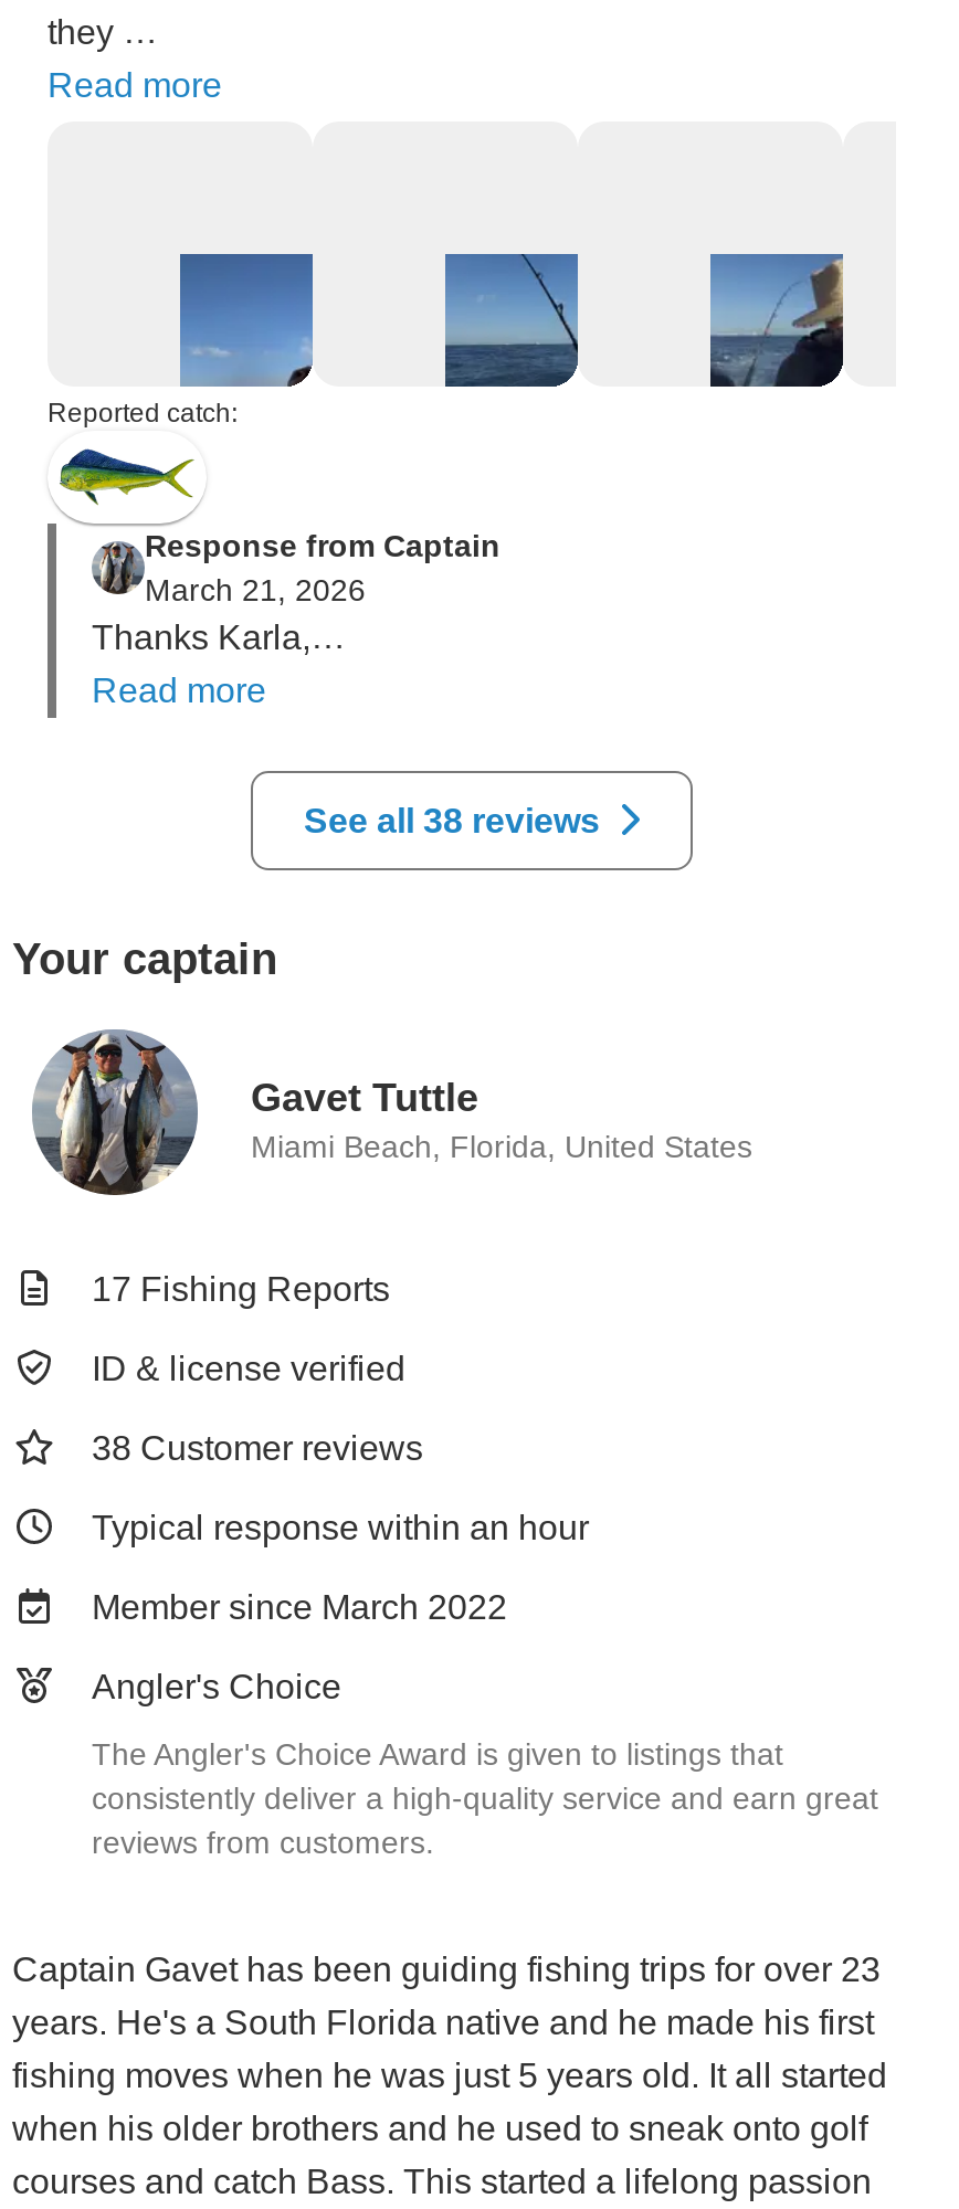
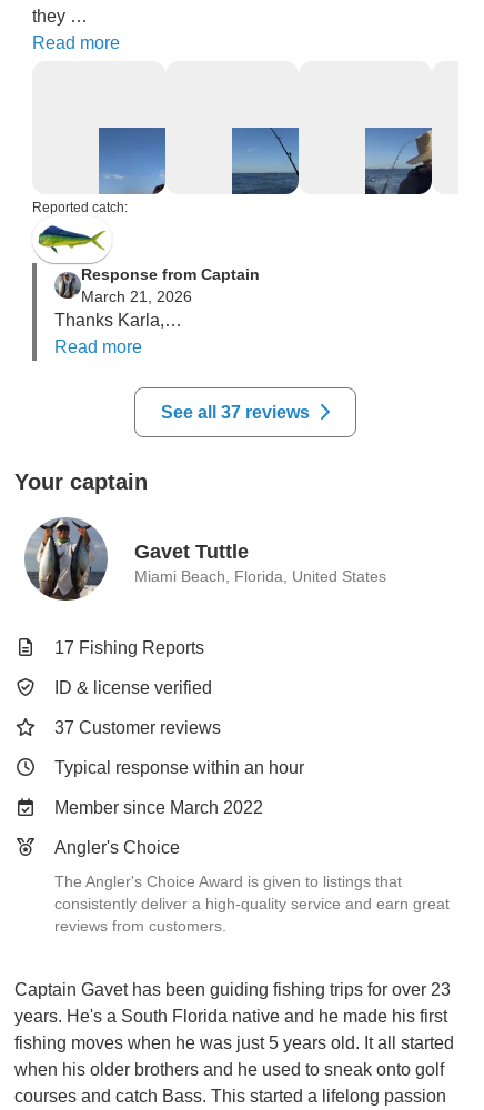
- See all 38 reviews
+ See all 37 reviews

- 38 Customer reviews
+ 37 Customer reviews
